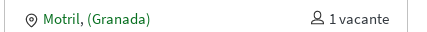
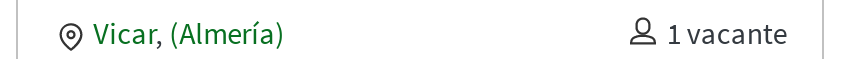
- Motril, (Granada)
+ Vicar, (Almería)
